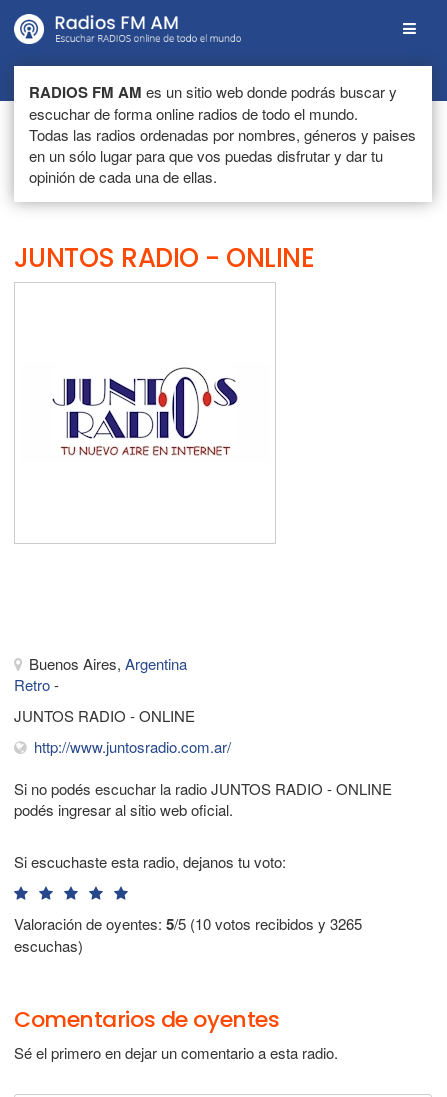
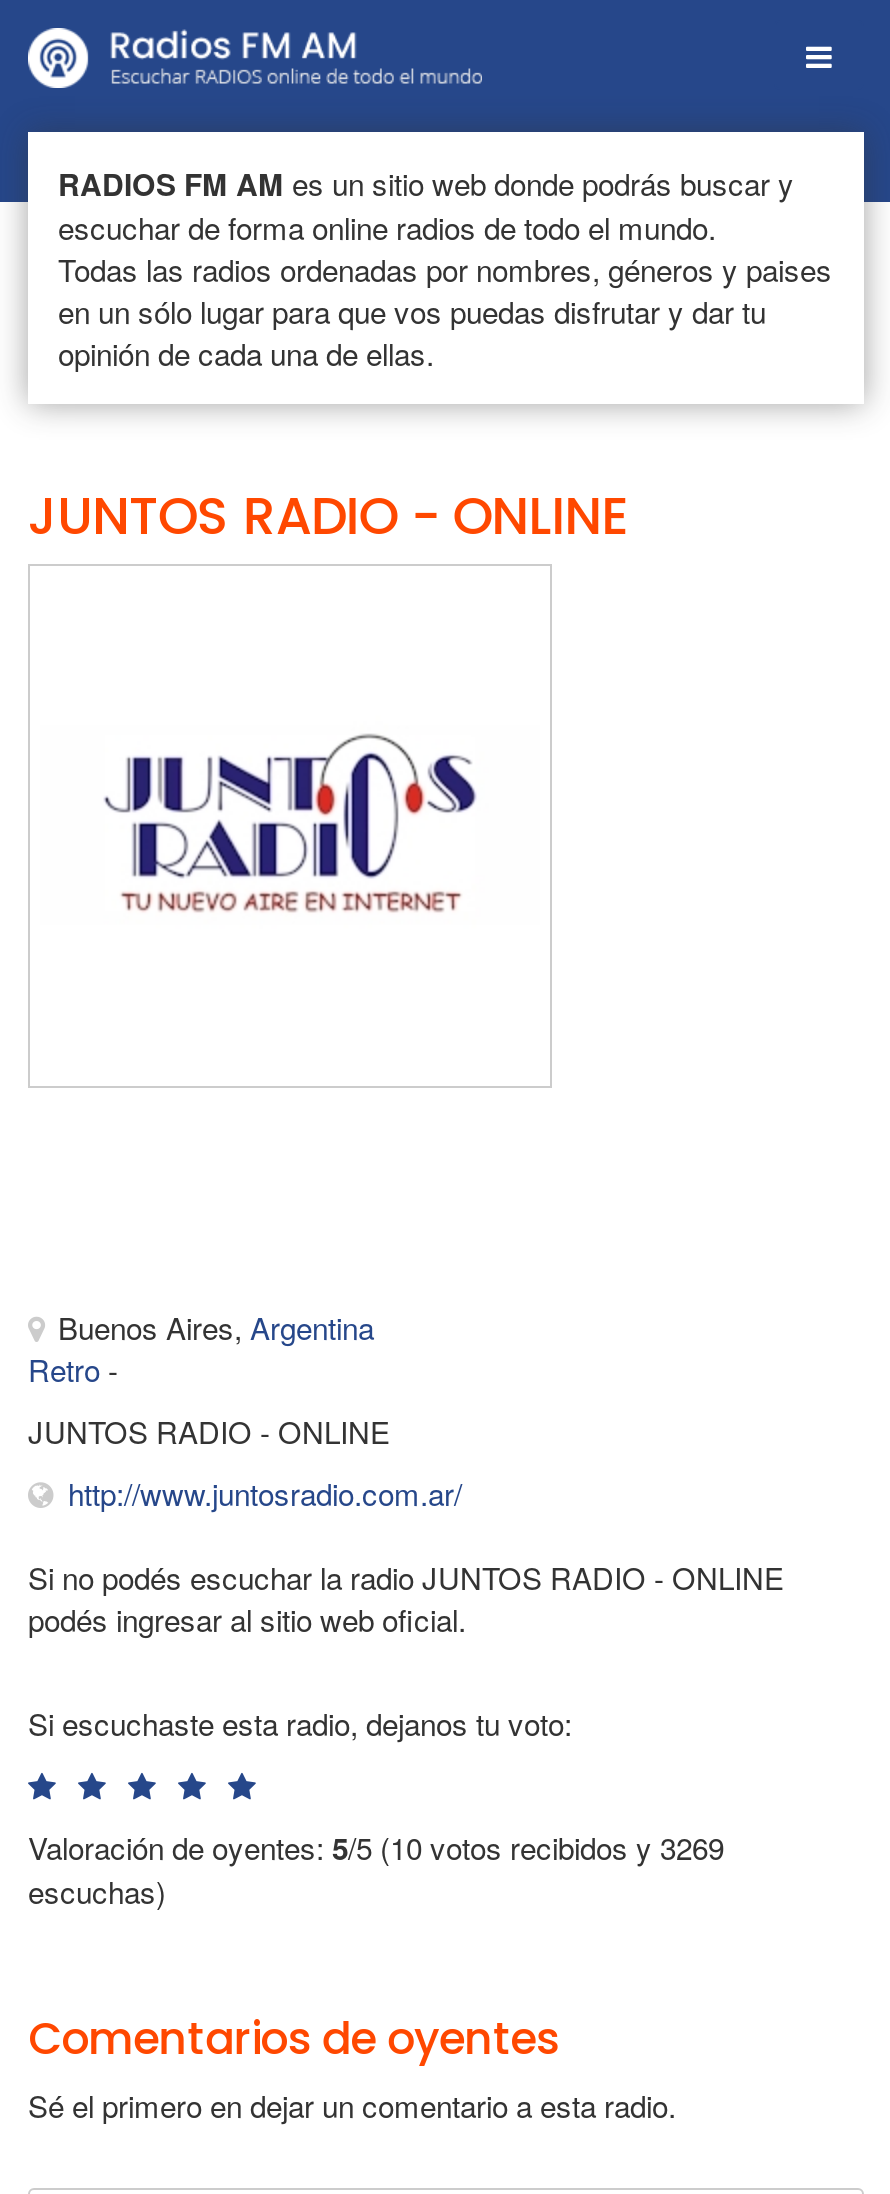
- Valoración de oyentes: 5/5 (10 votos recibidos y 3265
+ Valoración de oyentes: 5/5 (10 votos recibidos y 3269
